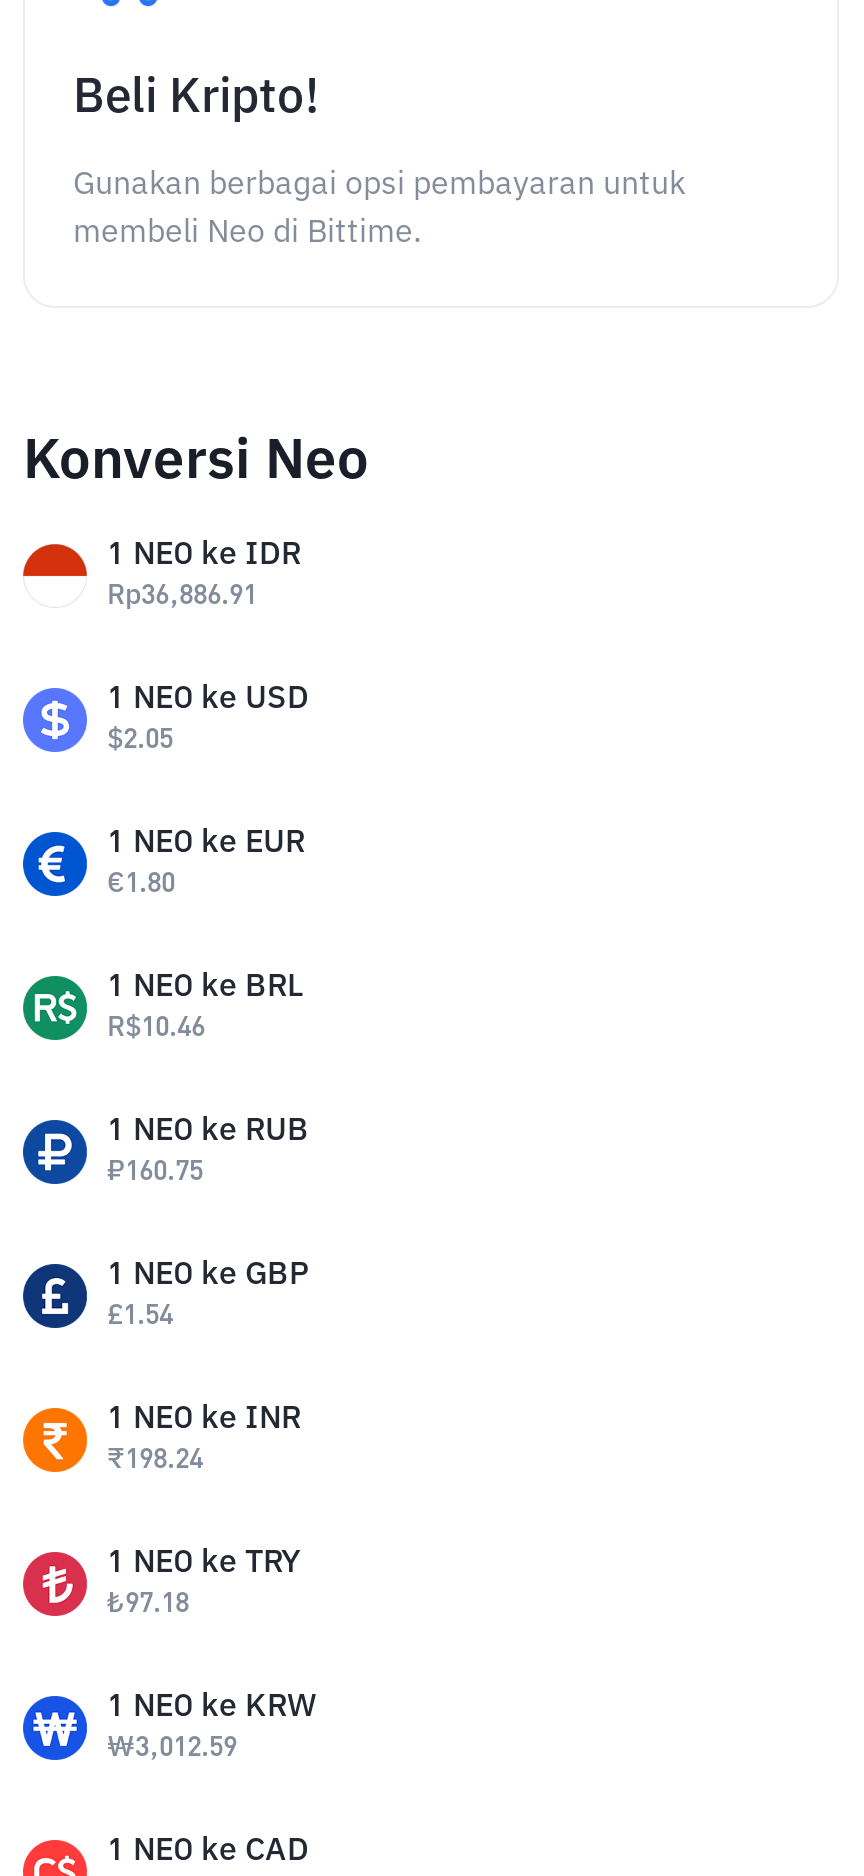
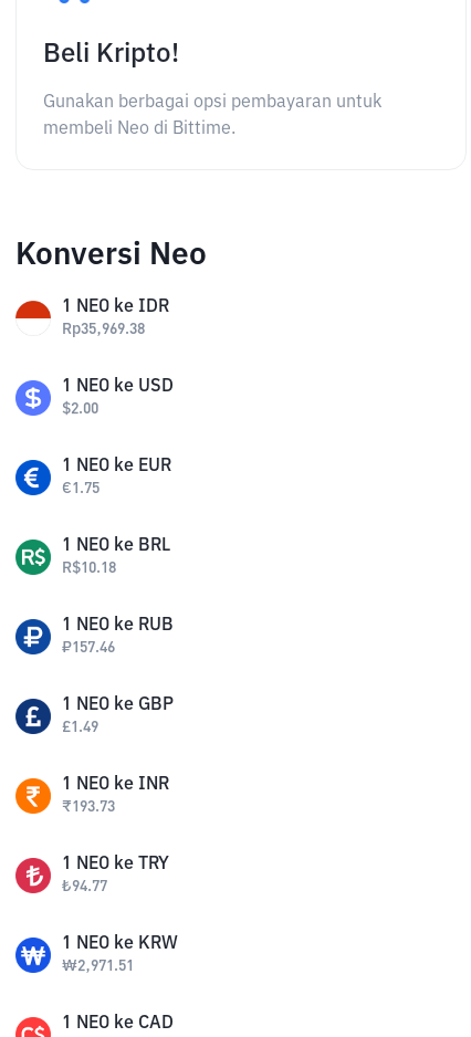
- Rp36,886.91
+ Rp35,969.38

- $2.05
+ $2.00

- €1.80
+ €1.75

- R$10.46
+ R$10.18

- ₽160.75
+ ₽157.46

- £1.54
+ £1.49

- ₹198.24
+ ₹193.73

- ₺97.18
+ ₺94.77

- ₩3,012.59
+ ₩2,971.51
